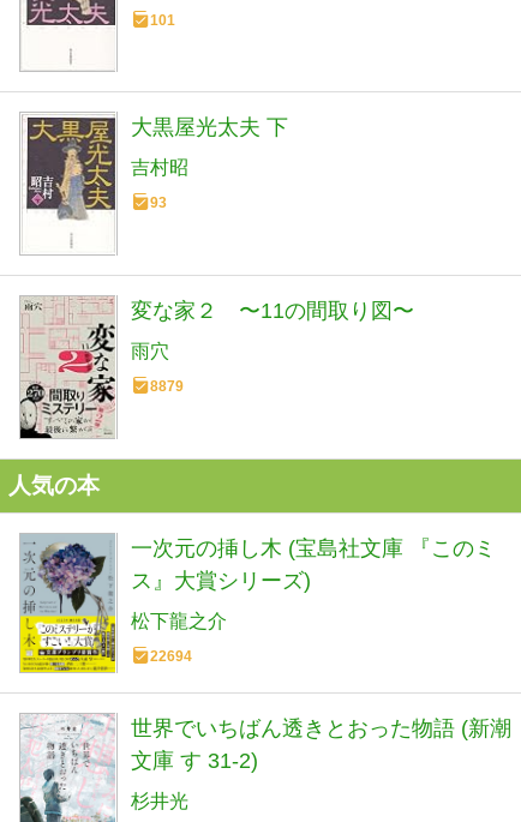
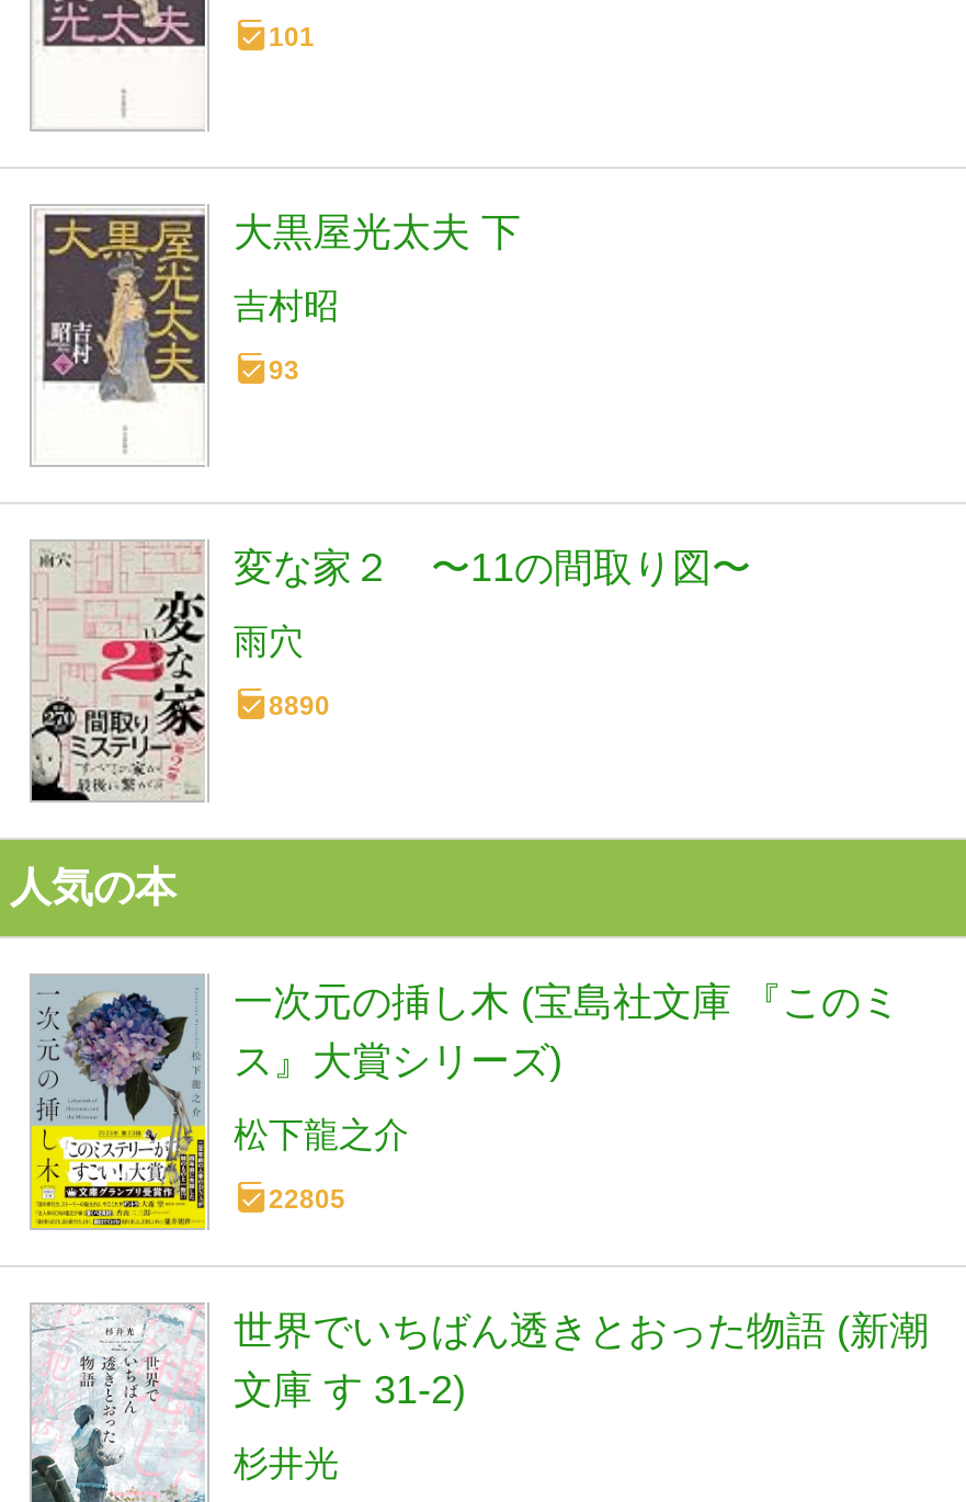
- 8879
+ 8890

- 22694
+ 22805
